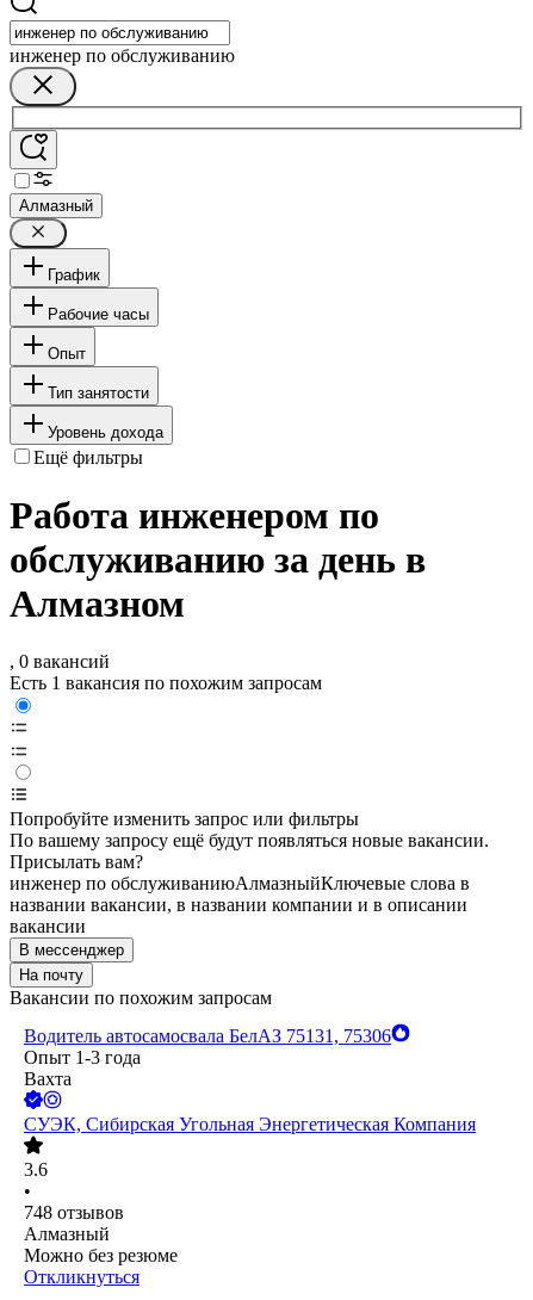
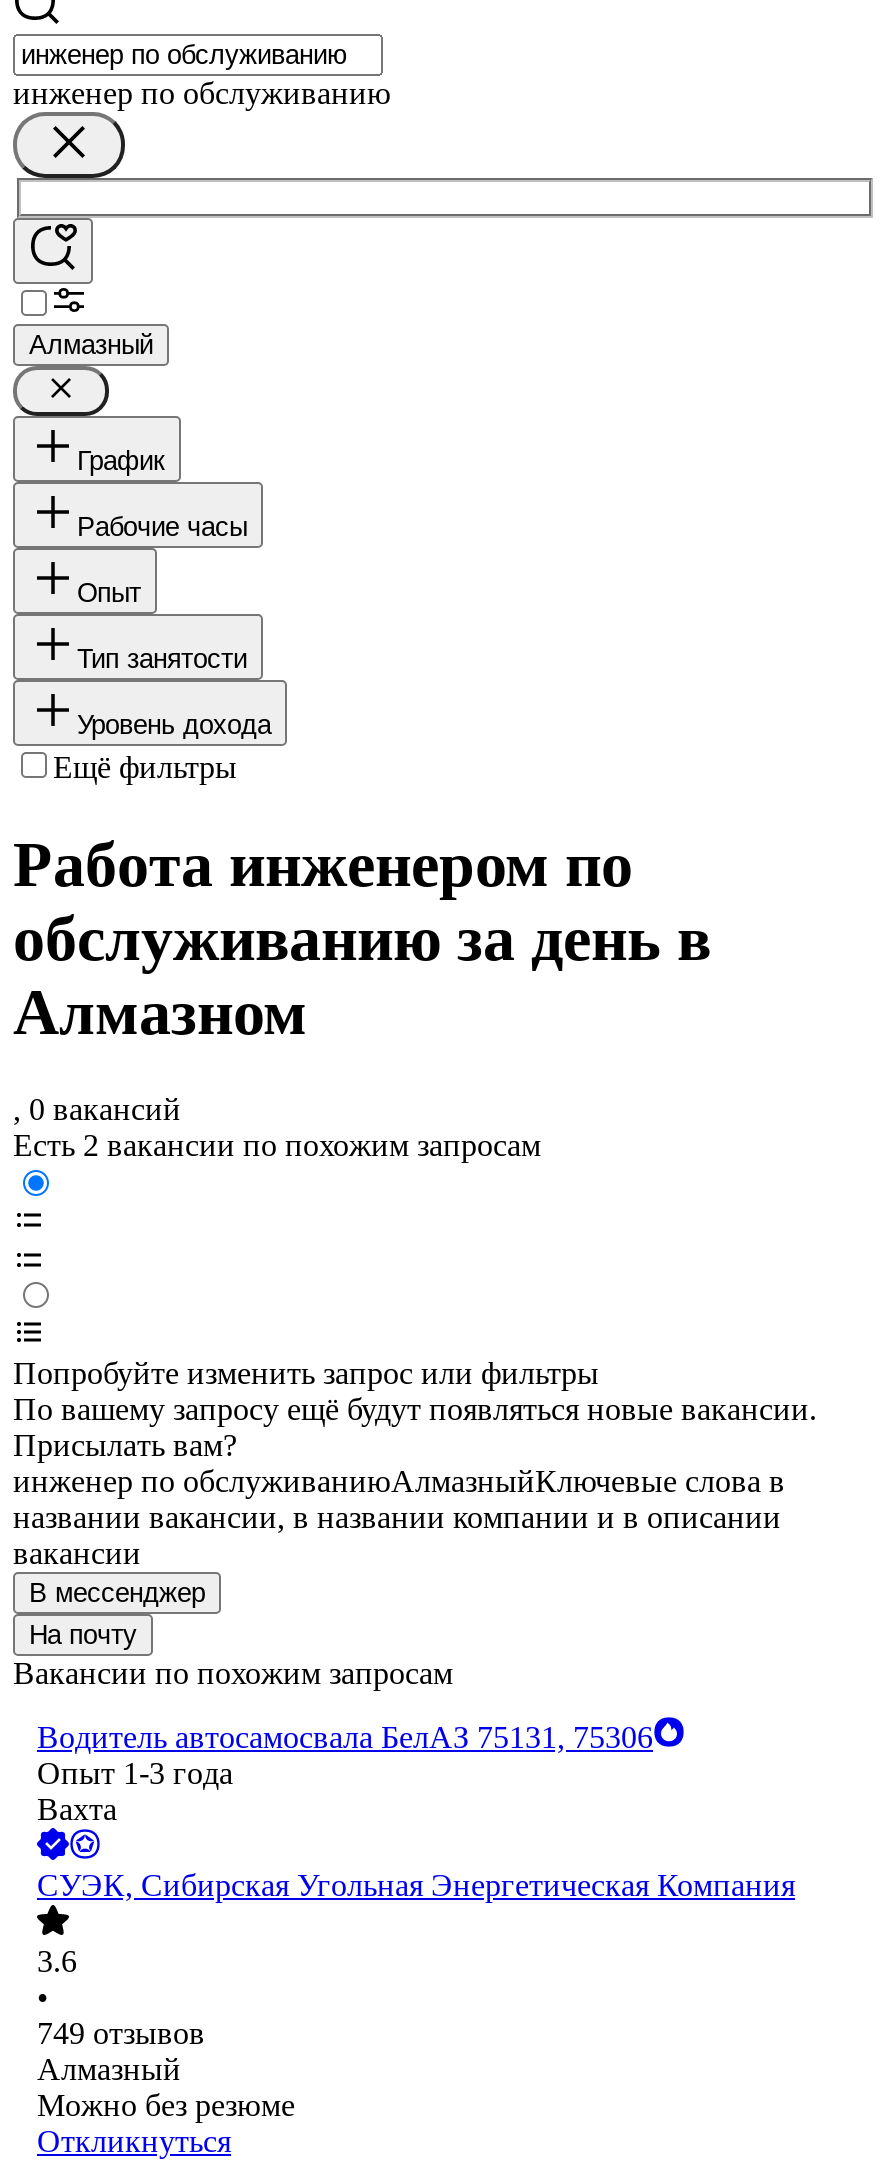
- Есть 1 вакансия по похожим запросам
+ Есть 2 вакансии по похожим запросам

- 748 отзывов
+ 749 отзывов
